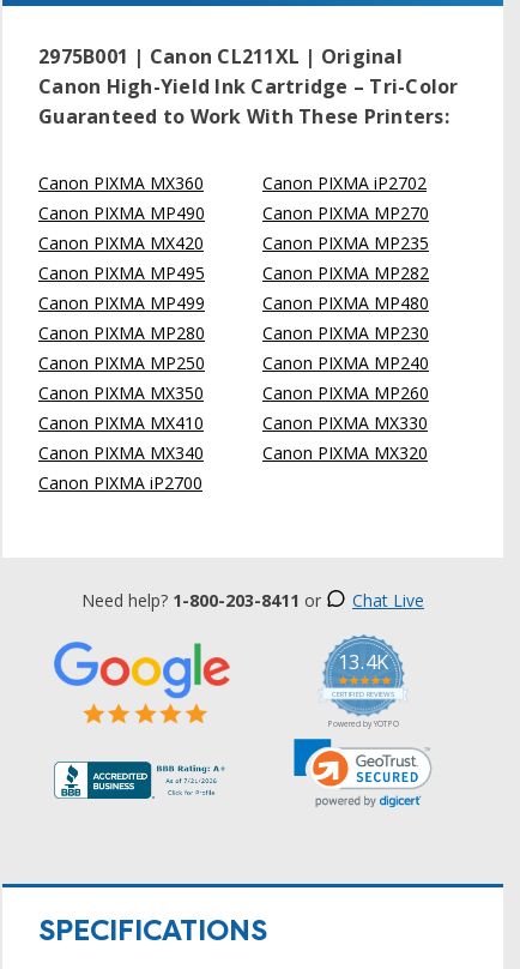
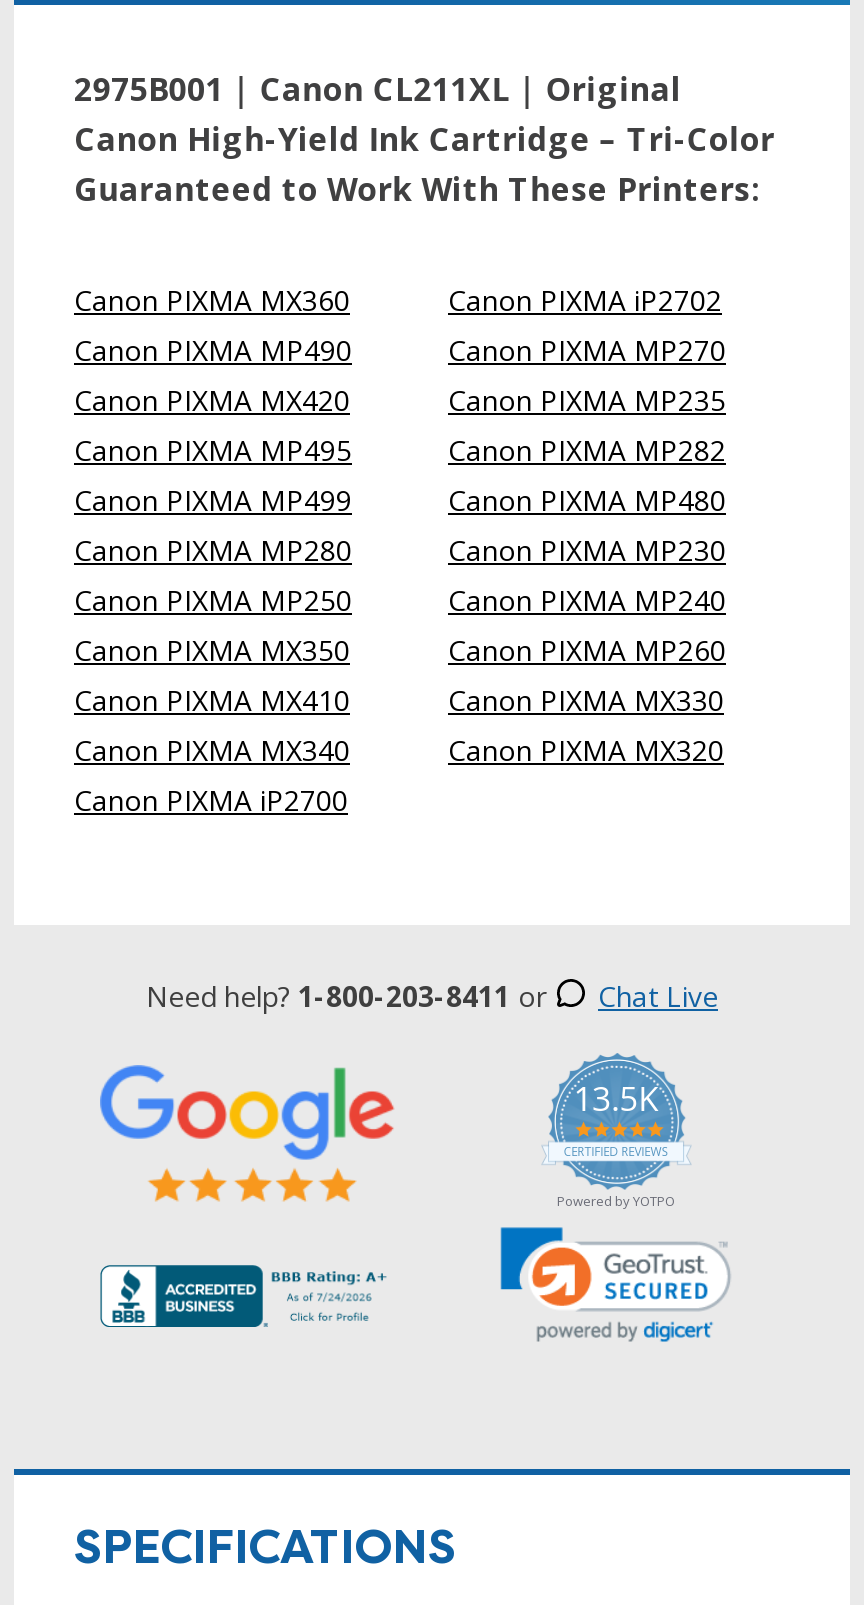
- 13.4K
+ 13.5K
